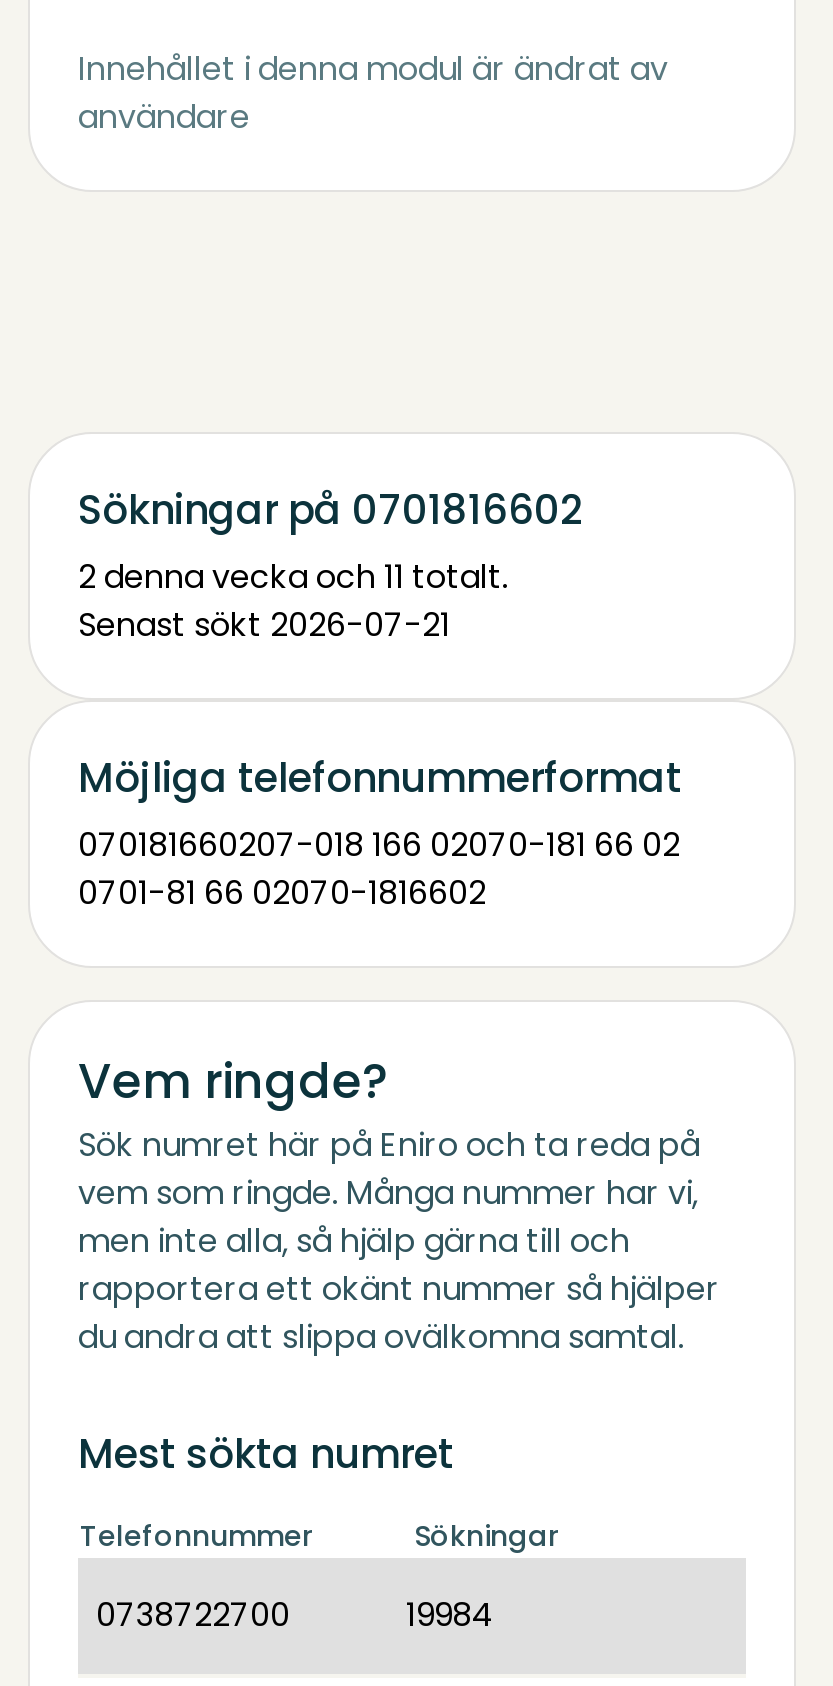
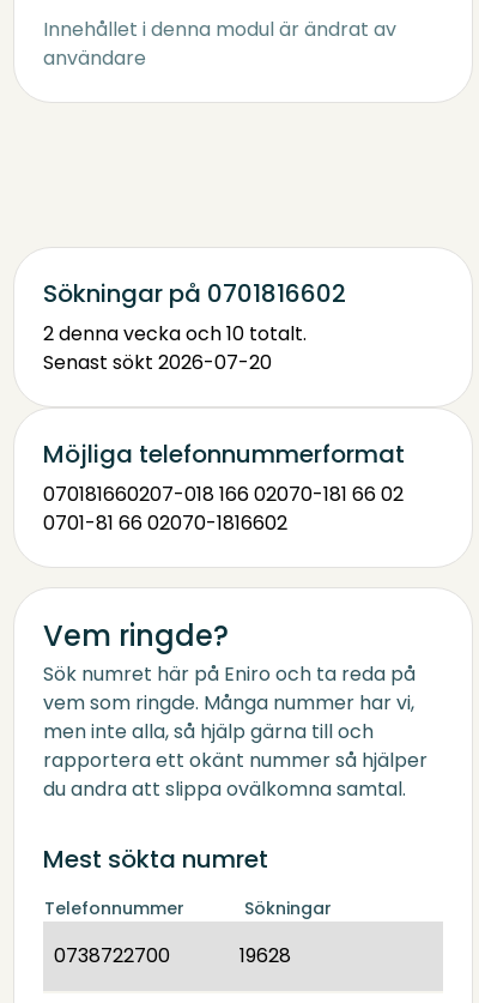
- 2 denna vecka och 11 totalt.
+ 2 denna vecka och 10 totalt.

- Senast sökt 2026-07-21
+ Senast sökt 2026-07-20

- 19984
+ 19628
